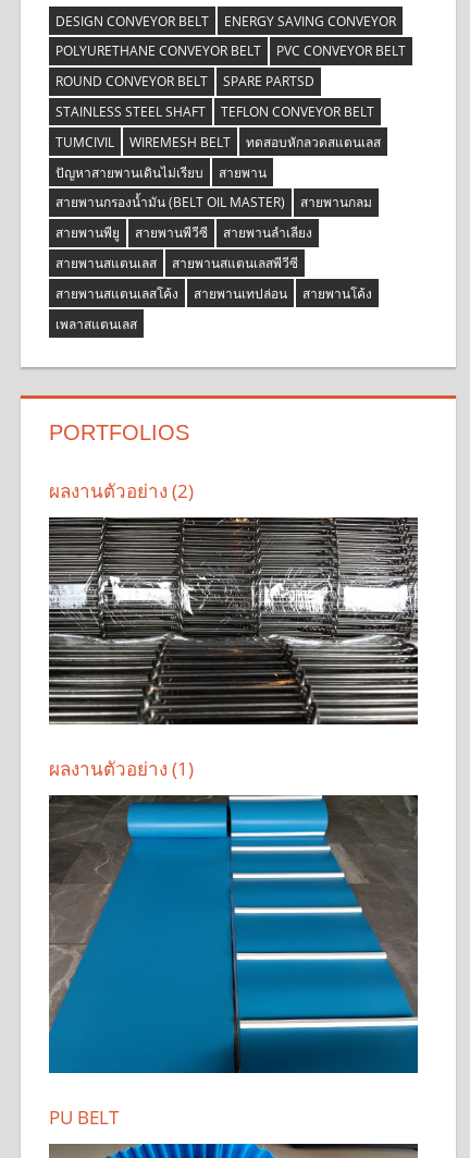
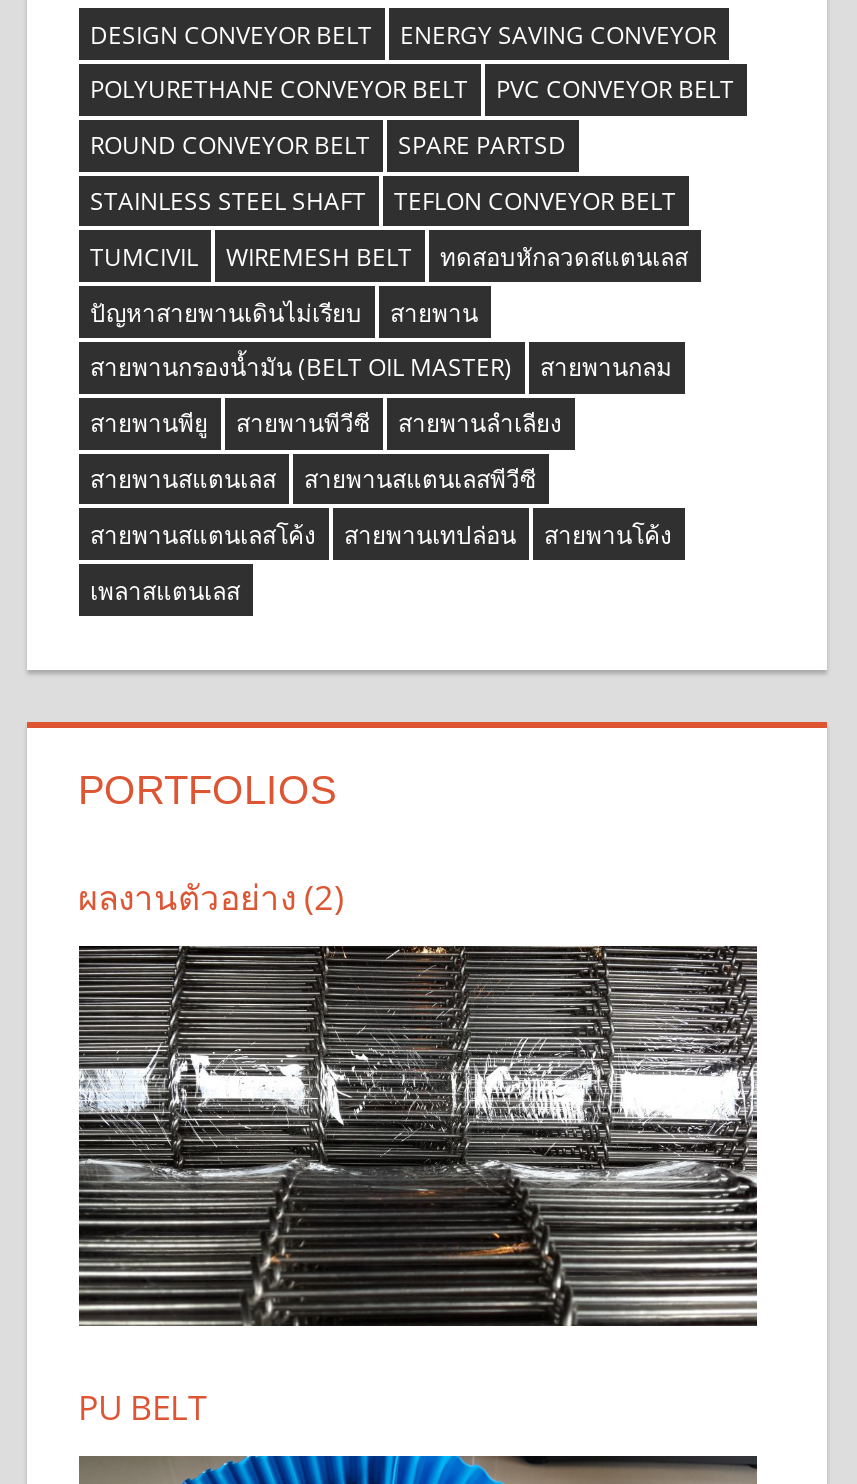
- ผลงานตัวอย่าง (1)

- [image]
